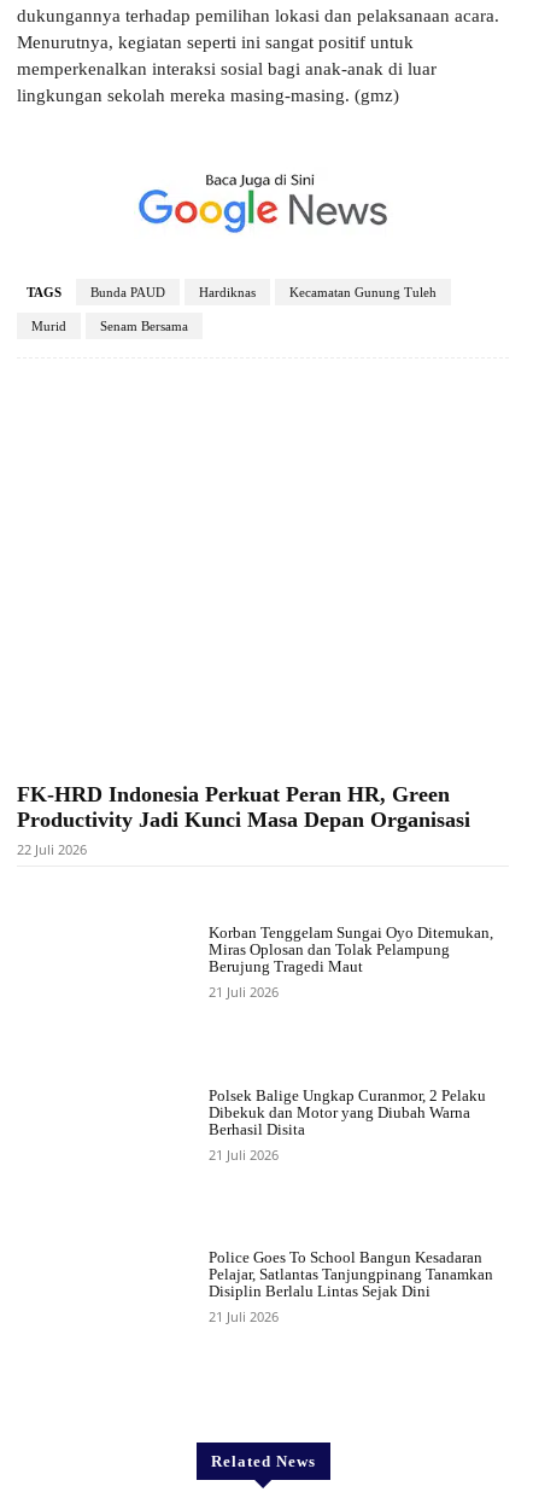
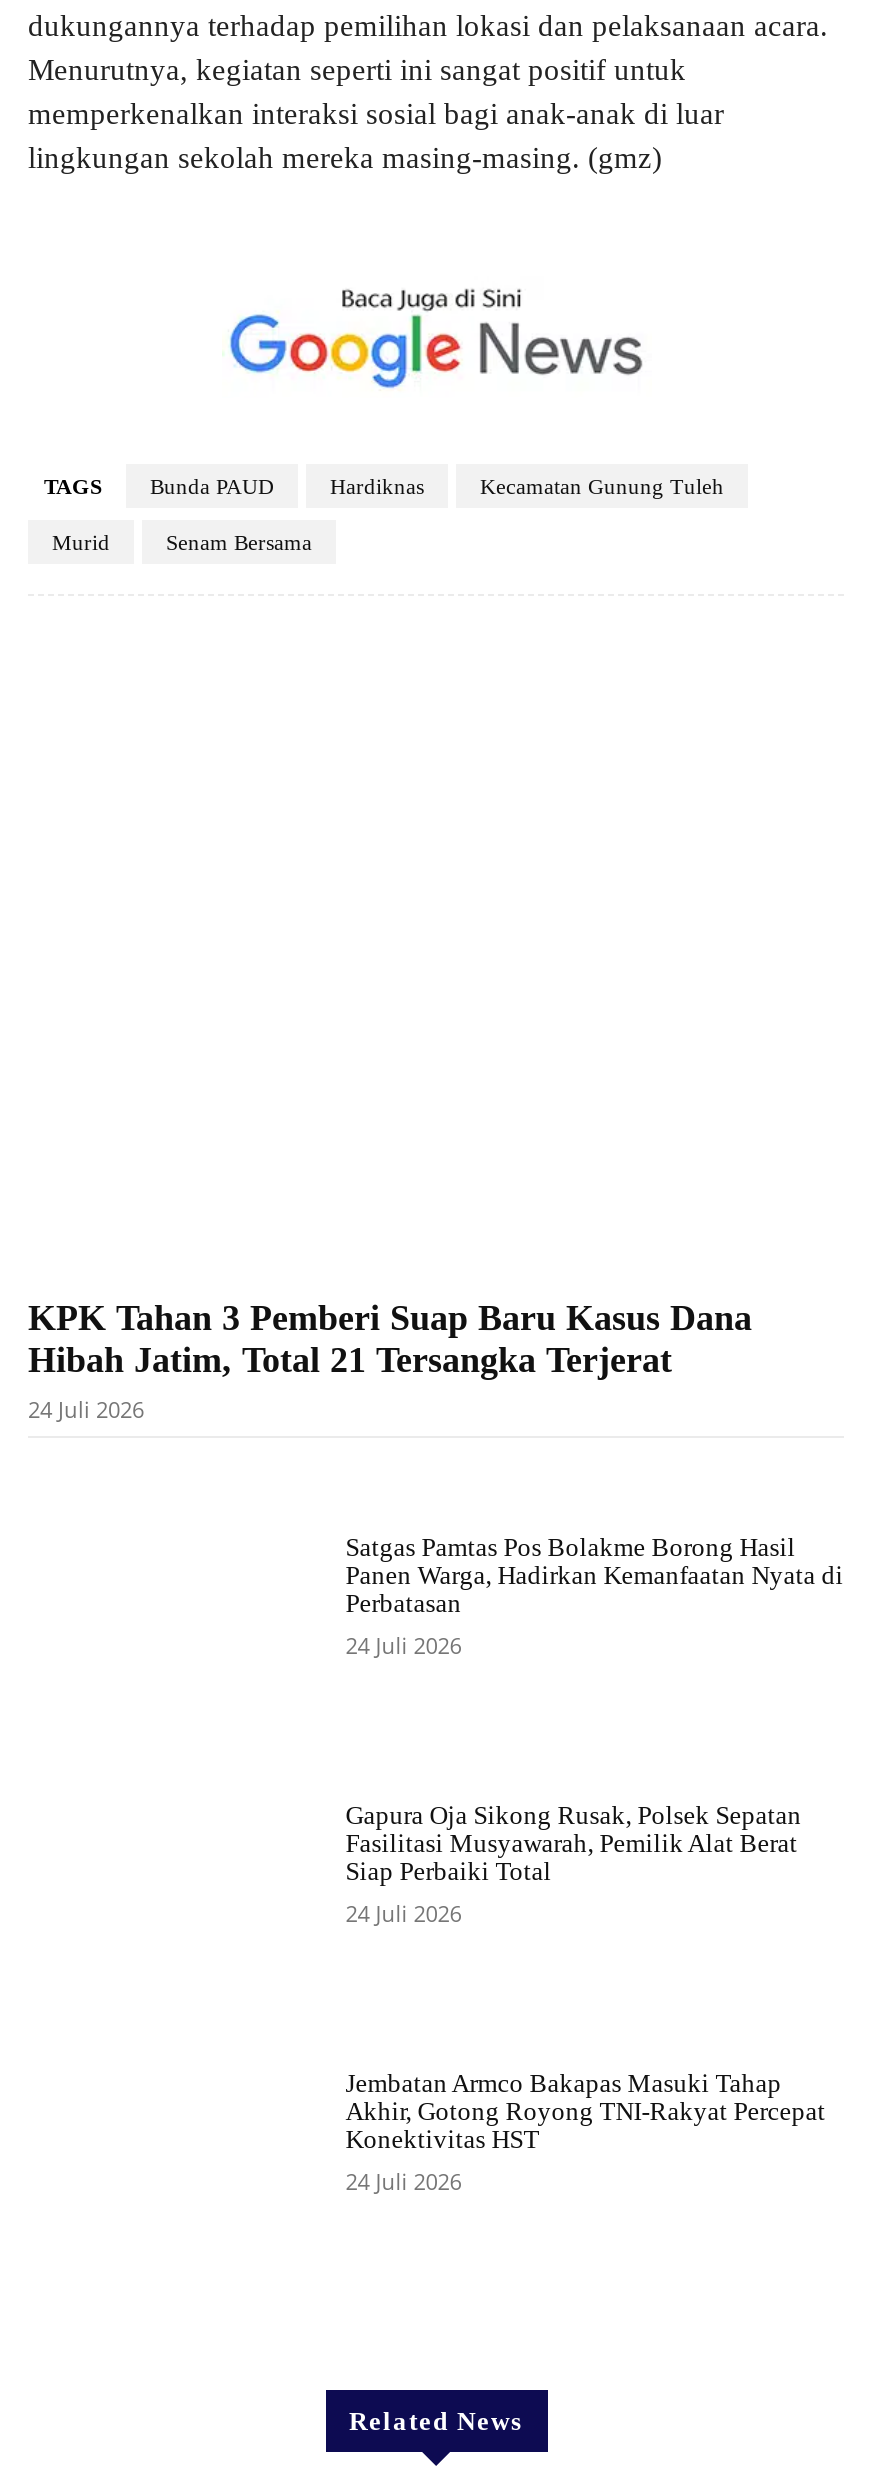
- FK-HRD Indonesia Perkuat Peran HR, Green
- Productivity Jadi Kunci Masa Depan Organisasi
- 22 Juli 2026
+ KPK Tahan 3 Pemberi Suap Baru Kasus Dana
+ Hibah Jatim, Total 21 Tersangka Terjerat
+ 24 Juli 2026

- Korban Tenggelam Sungai Oyo Ditemukan,
- Miras Oplosan dan Tolak Pelampung
- Berujung Tragedi Maut
- 21 Juli 2026
+ Satgas Pamtas Pos Bolakme Borong Hasil
+ Panen Warga, Hadirkan Kemanfaatan Nyata di
+ Perbatasan
+ 24 Juli 2026

- Polsek Balige Ungkap Curanmor, 2 Pelaku
- Dibekuk dan Motor yang Diubah Warna
- Berhasil Disita
- 21 Juli 2026
+ Gapura Oja Sikong Rusak, Polsek Sepatan
+ Fasilitasi Musyawarah, Pemilik Alat Berat
+ Siap Perbaiki Total
+ 24 Juli 2026

- Police Goes To School Bangun Kesadaran
- Pelajar, Satlantas Tanjungpinang Tanamkan
- Disiplin Berlalu Lintas Sejak Dini
- 21 Juli 2026
+ Jembatan Armco Bakapas Masuki Tahap
+ Akhir, Gotong Royong TNI-Rakyat Percepat
+ Konektivitas HST
+ 24 Juli 2026
